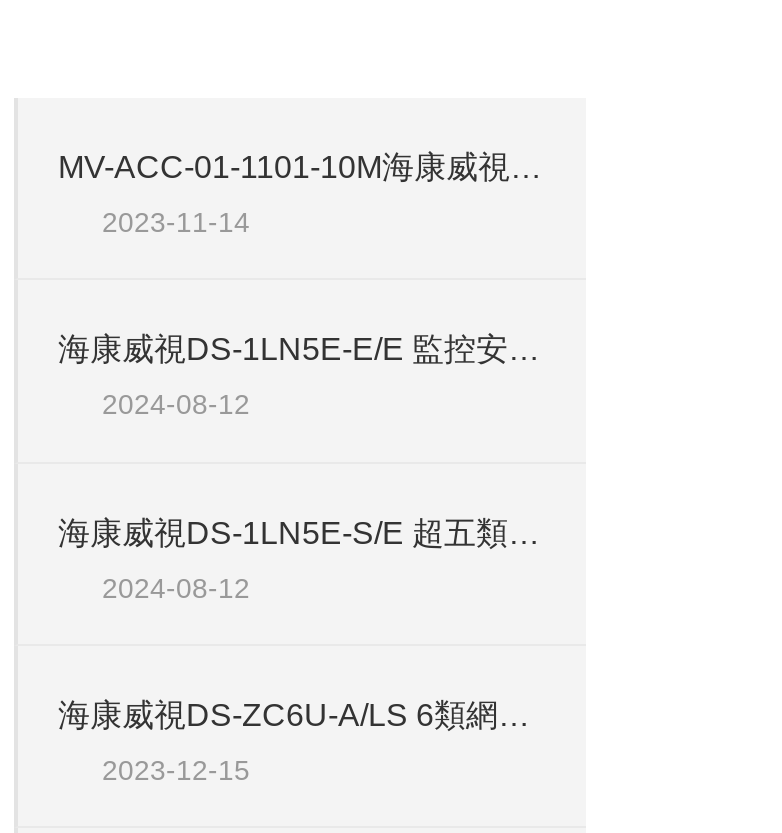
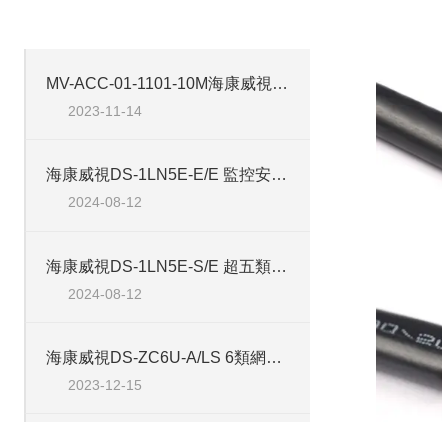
+ [image]

+ [image]
